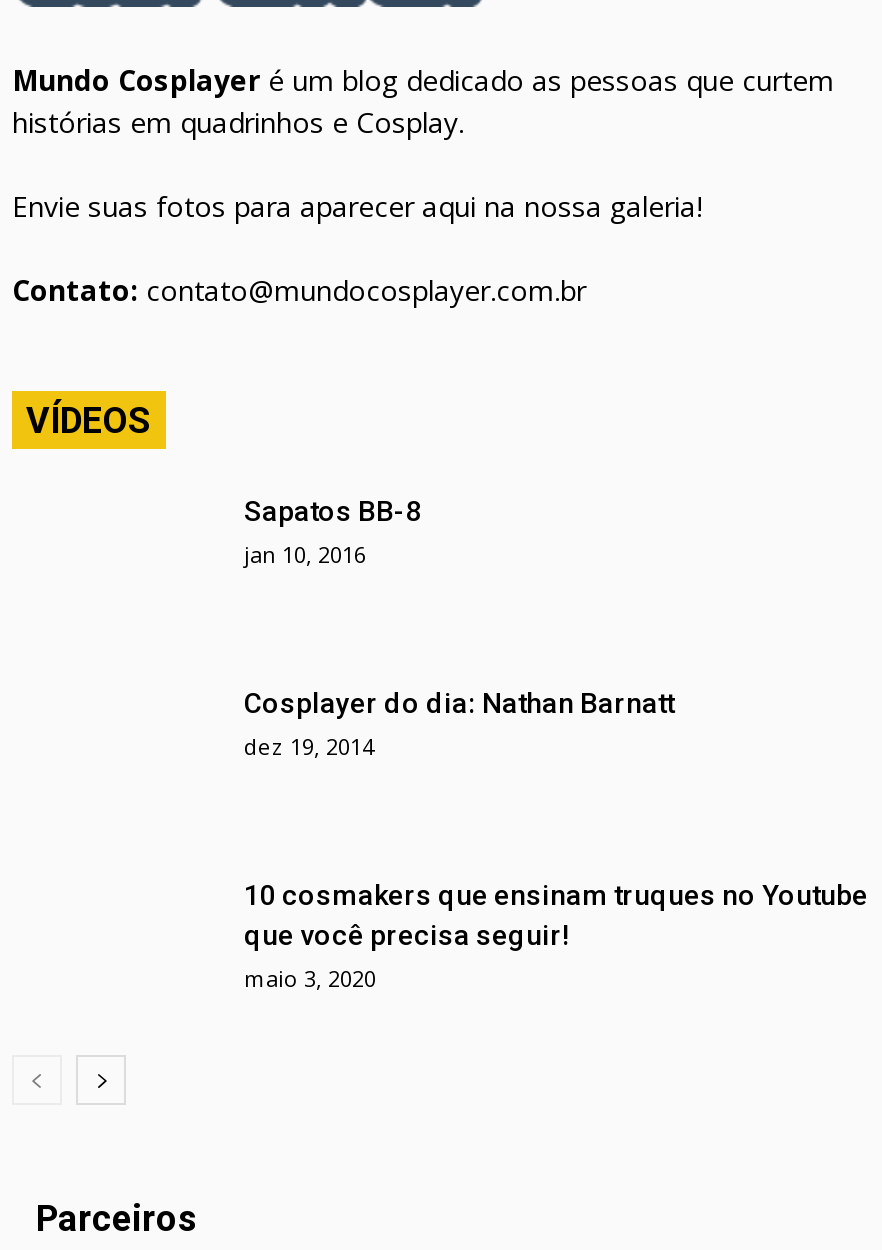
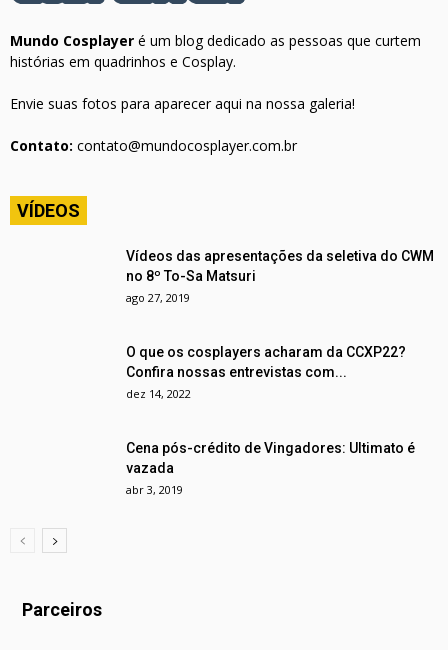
- Sapatos BB-8
- jan 10, 2016
+ Vídeos das apresentações da seletiva do CWM
+ no 8º To-Sa Matsuri
+ ago 27, 2019

- Cosplayer do dia: Nathan Barnatt
- dez 19, 2014
+ O que os cosplayers acharam da CCXP22?
+ Confira nossas entrevistas com...
+ dez 14, 2022

- 10 cosmakers que ensinam truques no Youtube
- que você precisa seguir!
- maio 3, 2020
+ Cena pós-crédito de Vingadores: Ultimato é
+ vazada
+ abr 3, 2019
